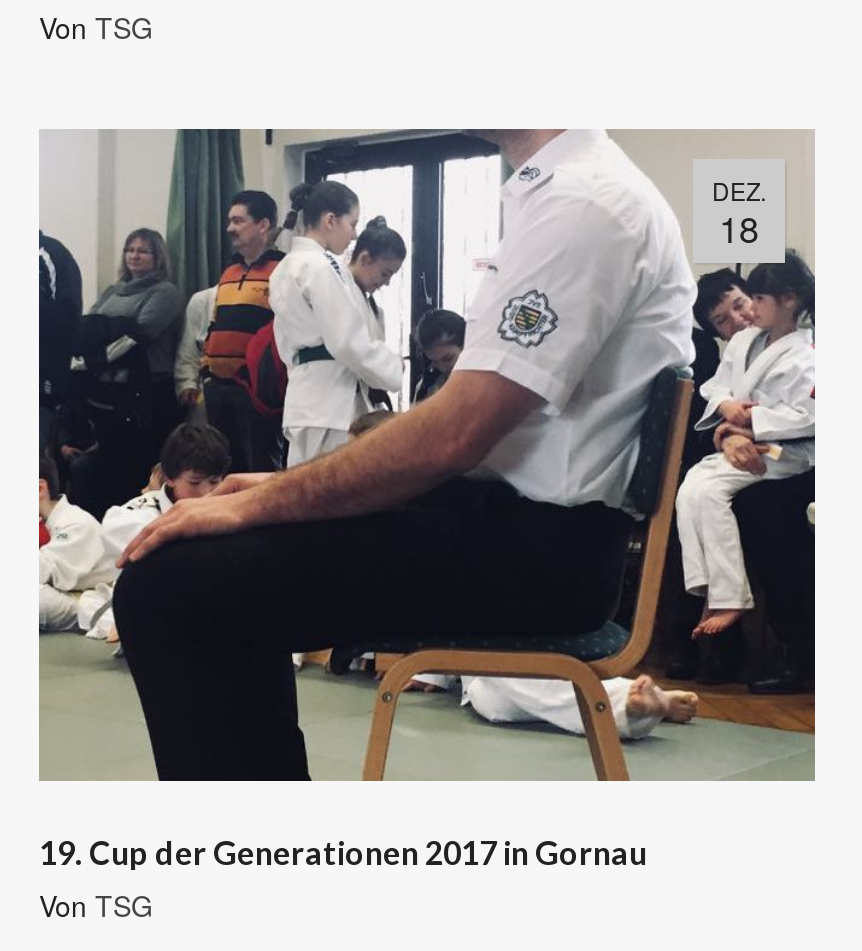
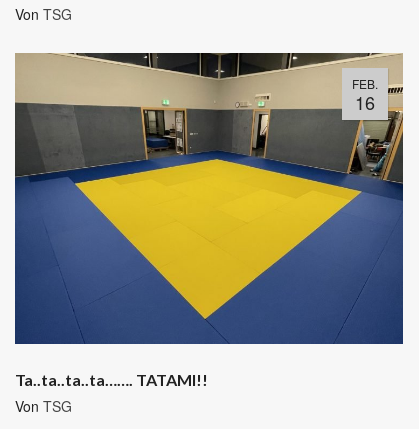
- [image]
- DEZ.
- 18
+ [image]
+ FEB.
+ 16

- 19. Cup der Generationen 2017 in Gornau
+ Ta..ta..ta..ta……. TATAMI!!
